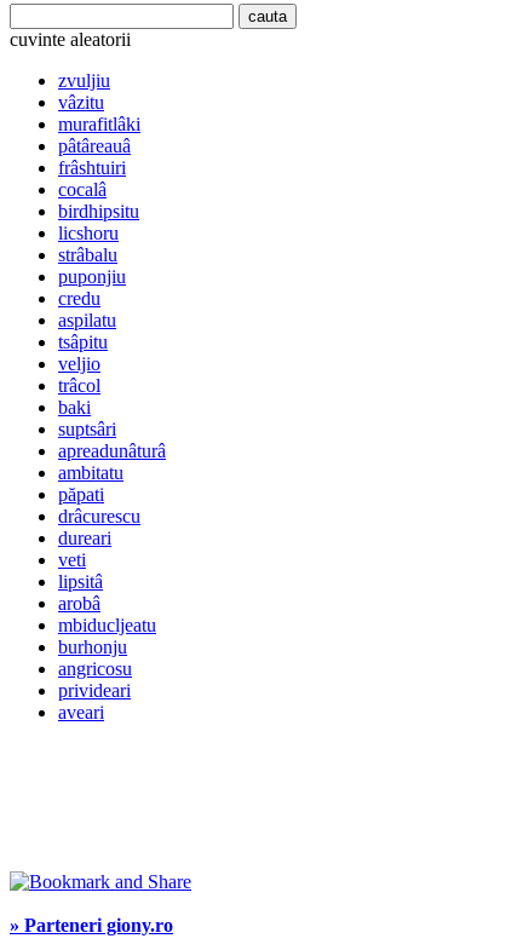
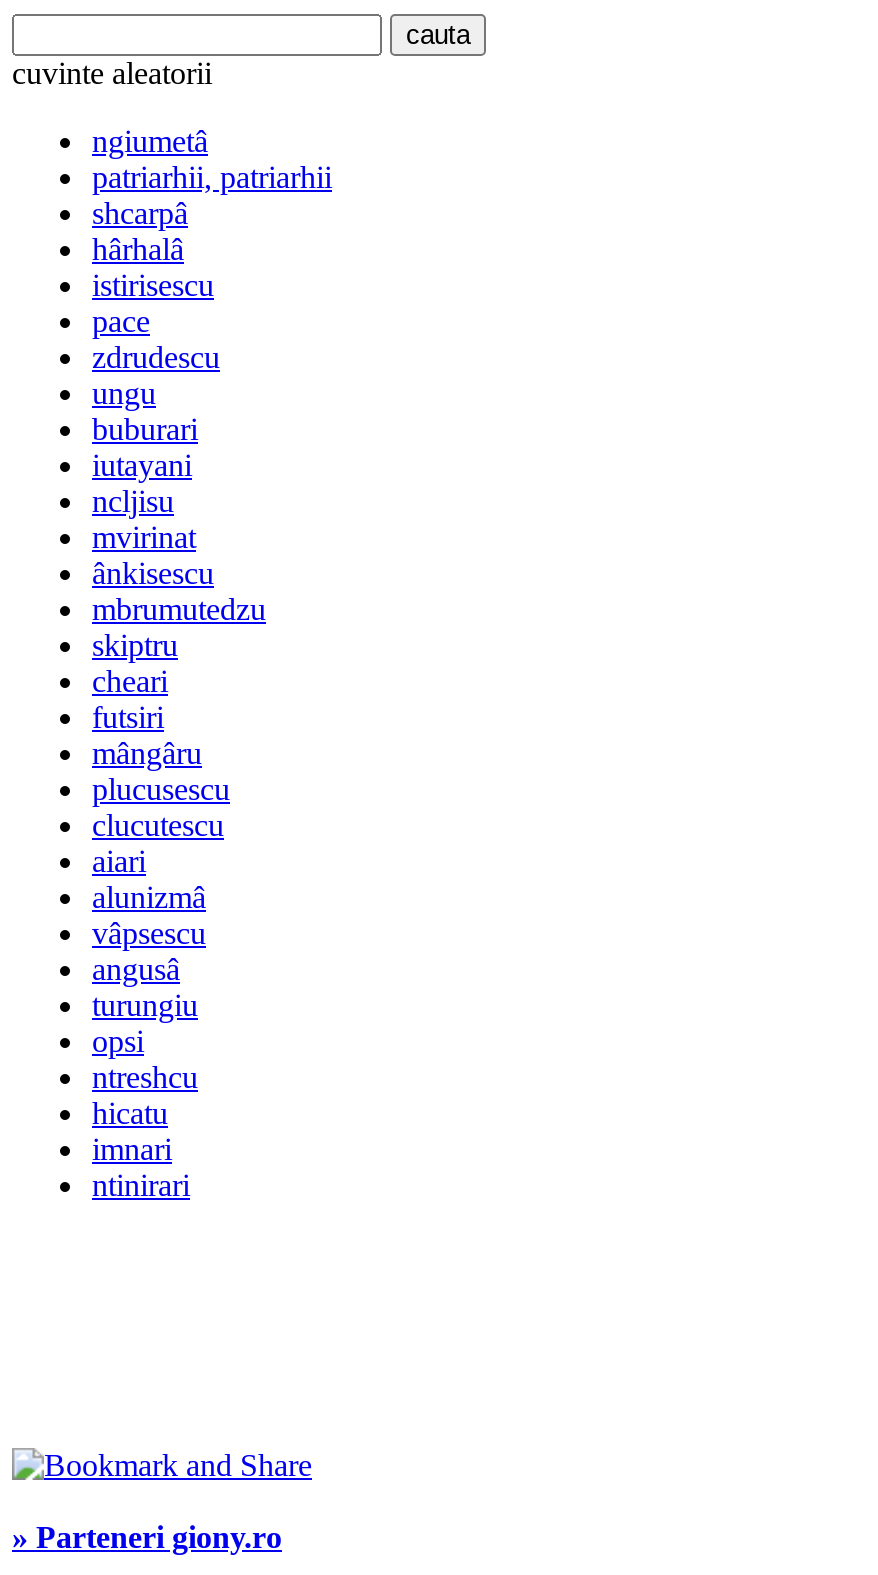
- zvuljiu
- vâzitu
- murafitlâki
- pâtâreauâ
- frâshtuiri
- cocalâ
- birdhipsitu
- licshoru
- strâbalu
- puponjiu
- credu
- aspilatu
- tsâpitu
- veljio
- trâcol
- baki
- suptsâri
- apreadunâturâ
- ambitatu
- păpati
- drâcurescu
- dureari
- veti
- lipsitâ
- arobâ
- mbiducljeatu
- burhonju
- angricosu
- privideari
- aveari
+ ngiumetâ
+ patriarhii, patriarhii
+ shcarpâ
+ hârhalâ
+ istirisescu
+ pace
+ zdrudescu
+ ungu
+ buburari
+ iutayani
+ ncljisu
+ mvirinat
+ ânkisescu
+ mbrumutedzu
+ skiptru
+ cheari
+ futsiri
+ mângâru
+ plucusescu
+ clucutescu
+ aiari
+ alunizmâ
+ vâpsescu
+ angusâ
+ turungiu
+ opsi
+ ntreshcu
+ hicatu
+ imnari
+ ntinirari
